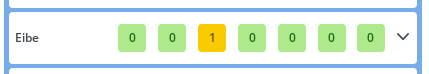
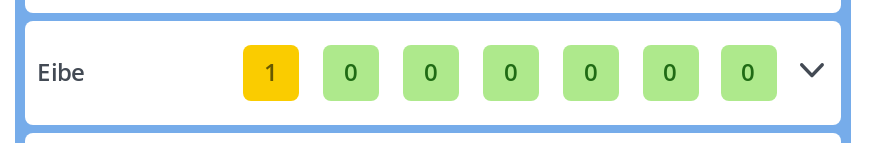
- 1

+ 1
